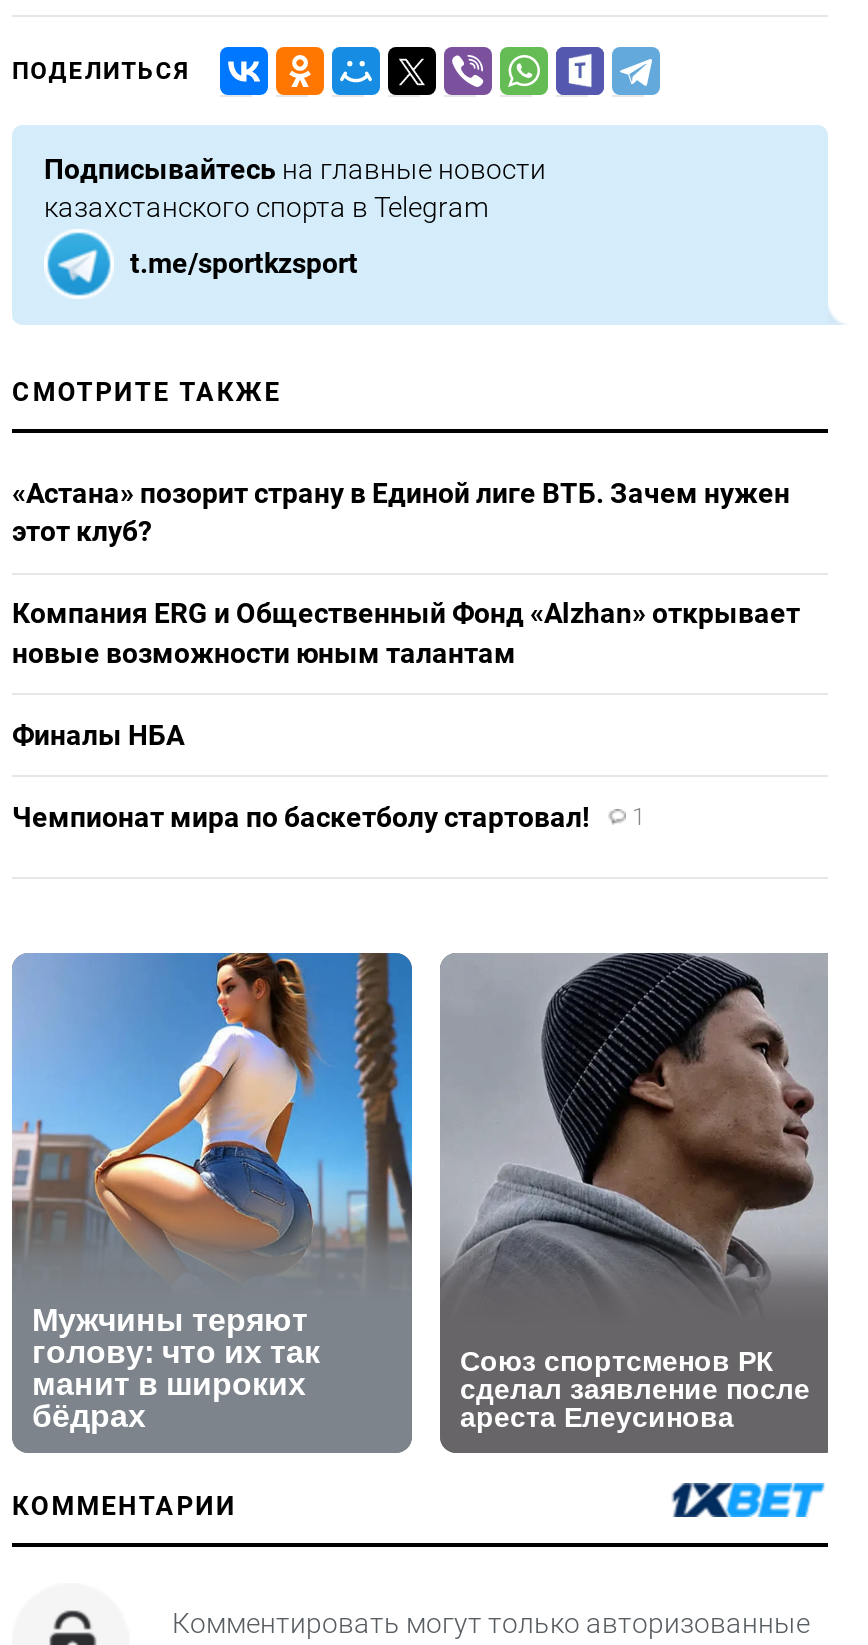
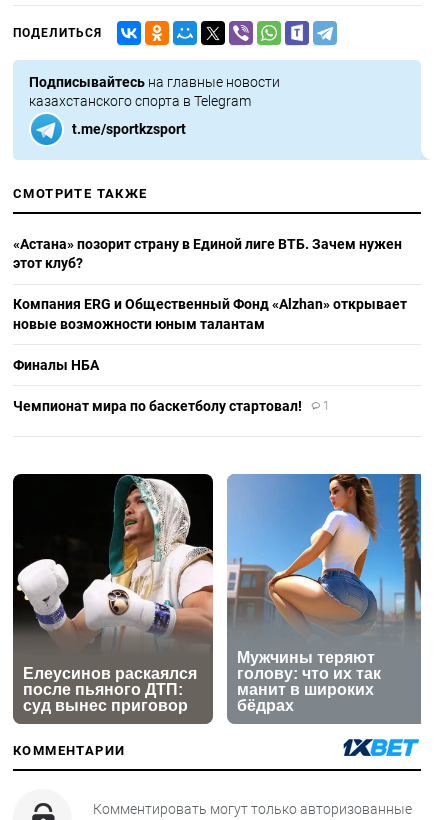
- [image]
+ [image]

- [image]
+ [image]
